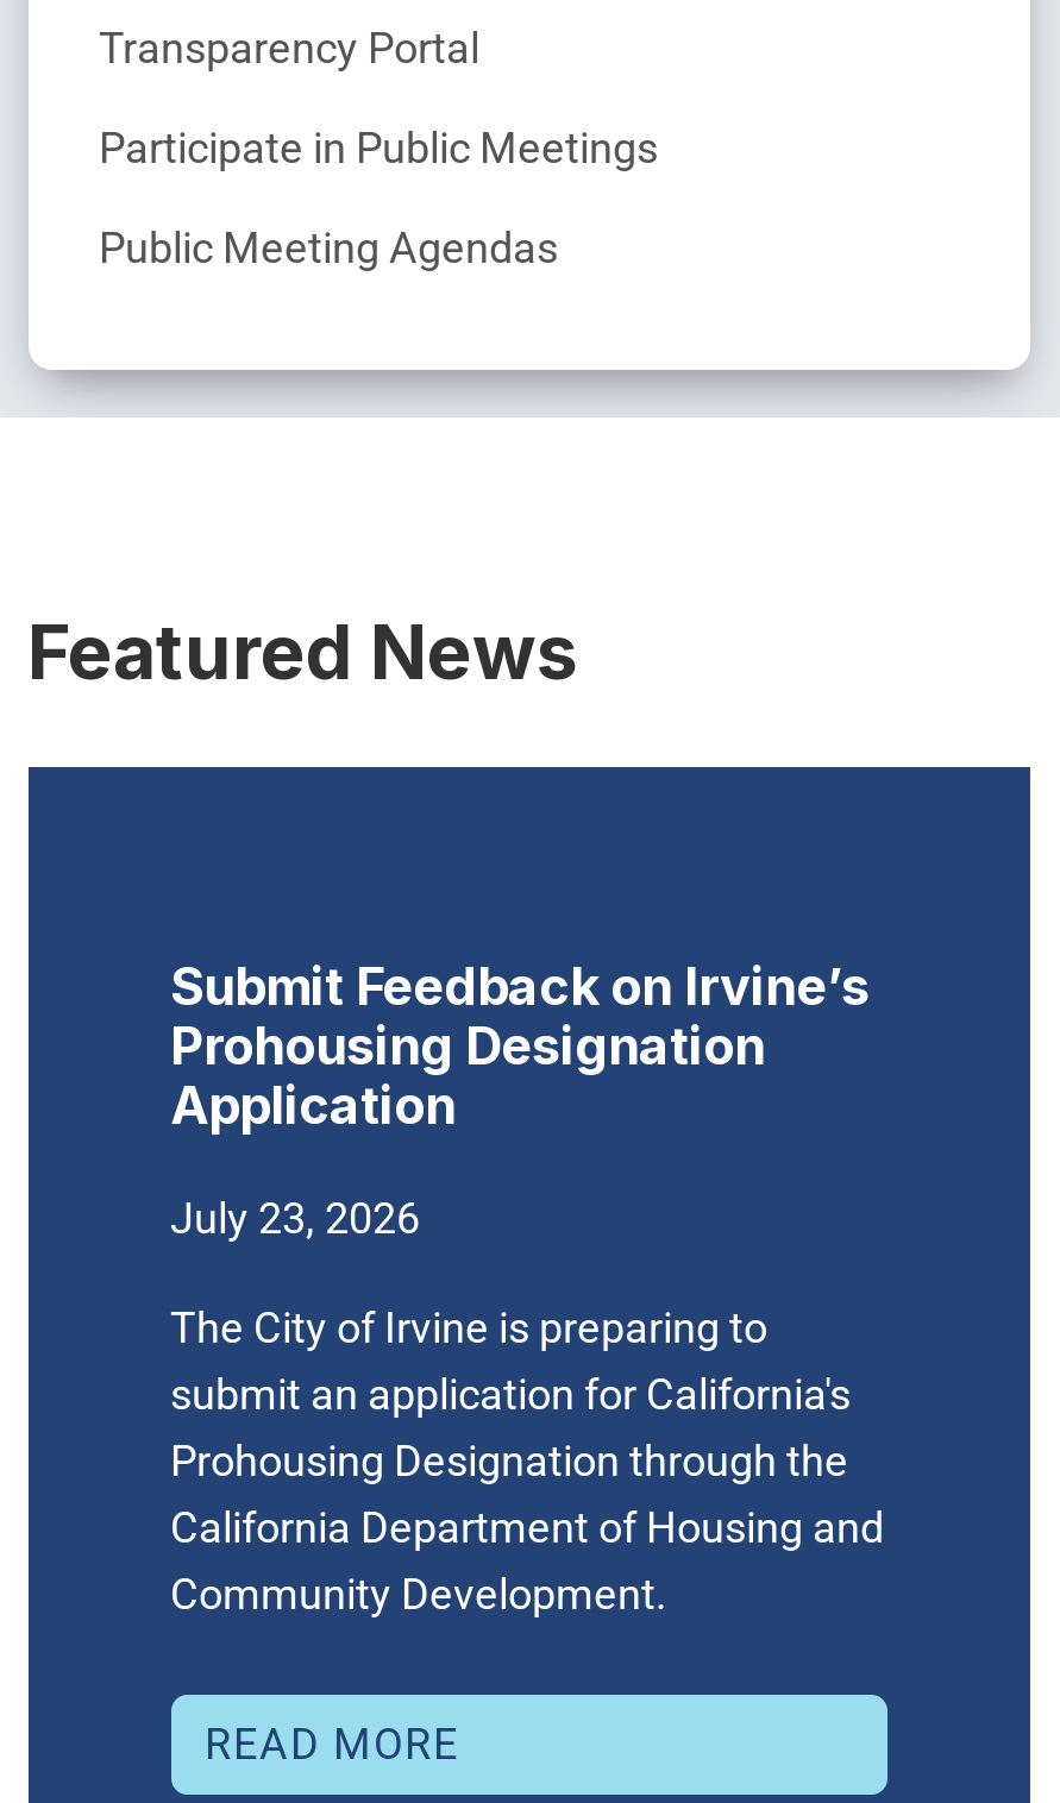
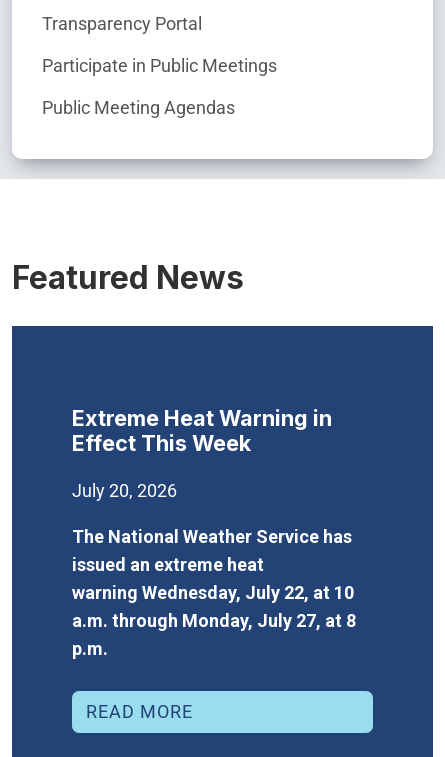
- Submit Feedback on Irvine’s
- Prohousing Designation
- Application
+ Extreme Heat Warning in
+ Effect This Week

- July 23, 2026
+ July 20, 2026

- The City of Irvine is preparing to
- submit an application for California's
- Prohousing Designation through the
- California Department of Housing and
- Community Development.
+ The National Weather Service has
+ issued an extreme heat
+ warning Wednesday, July 22, at 10
+ a.m. through Monday, July 27, at 8
+ p.m.
